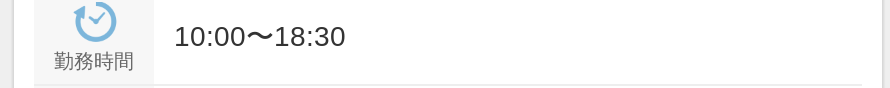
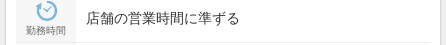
- 10:00〜18:30
+ 店舗の営業時間に準ずる
